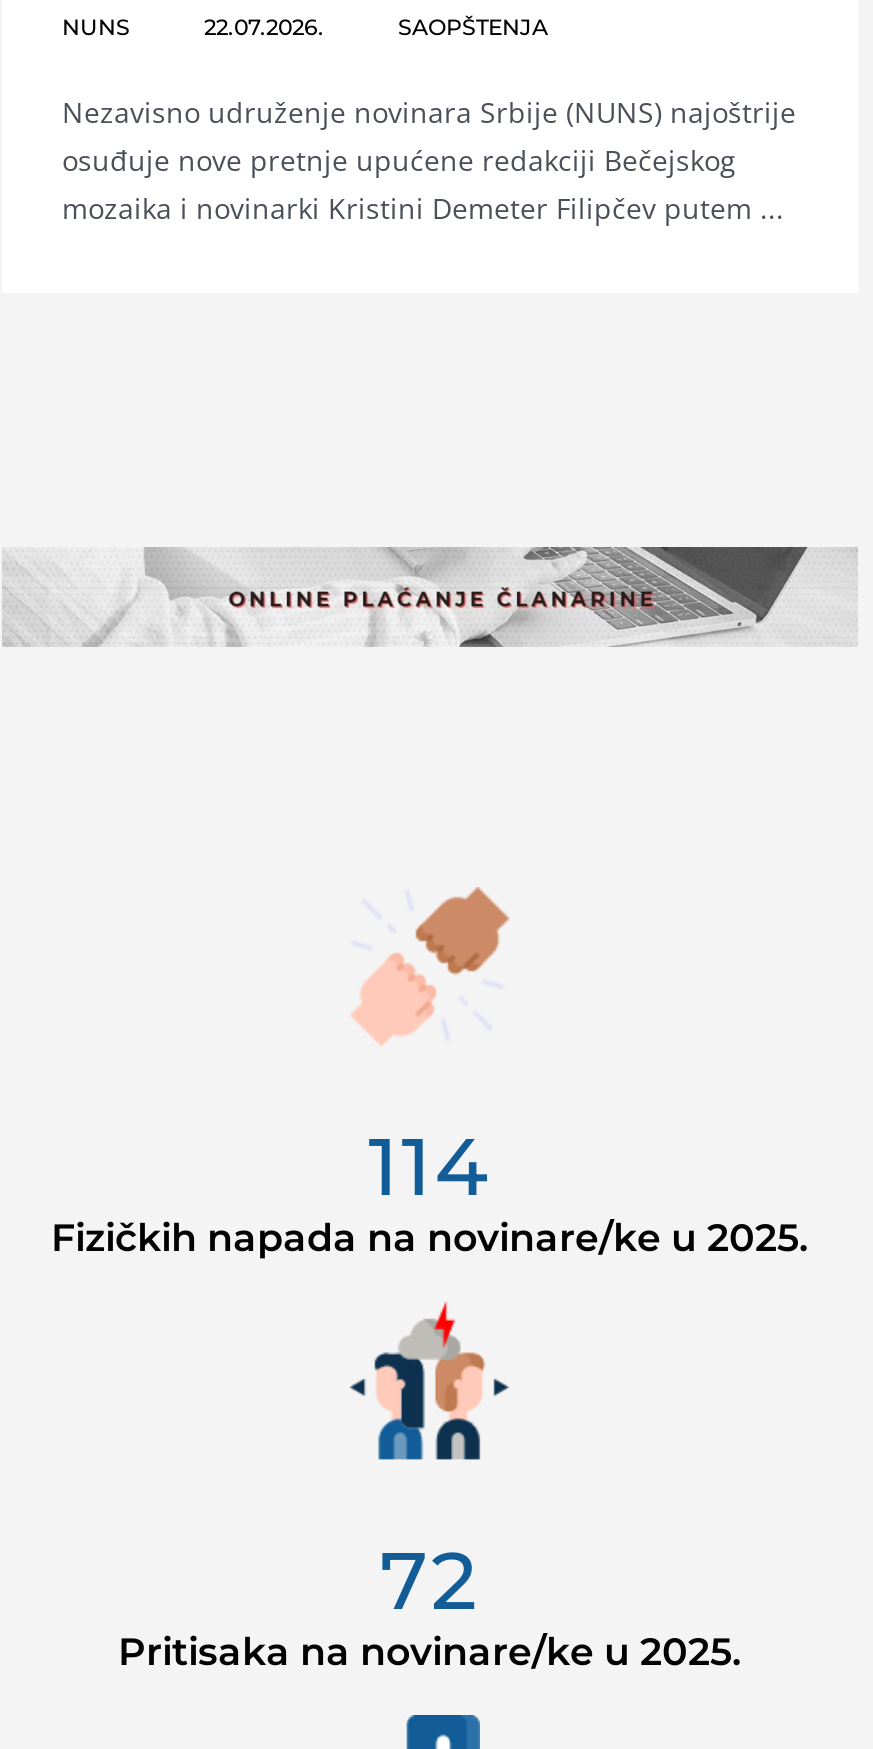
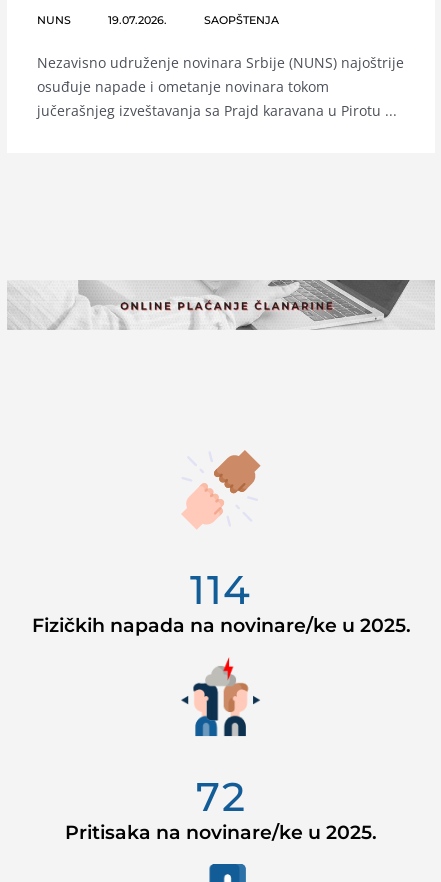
- 22.07.2026.
+ 19.07.2026.

- osuđuje nove pretnje upućene redakciji Bečejskog
- mozaika i novinarki Kristini Demeter Filipčev putem ...
+ osuđuje napade i ometanje novinara tokom
+ jučerašnjeg izveštavanja sa Prajd karavana u Pirotu ...
